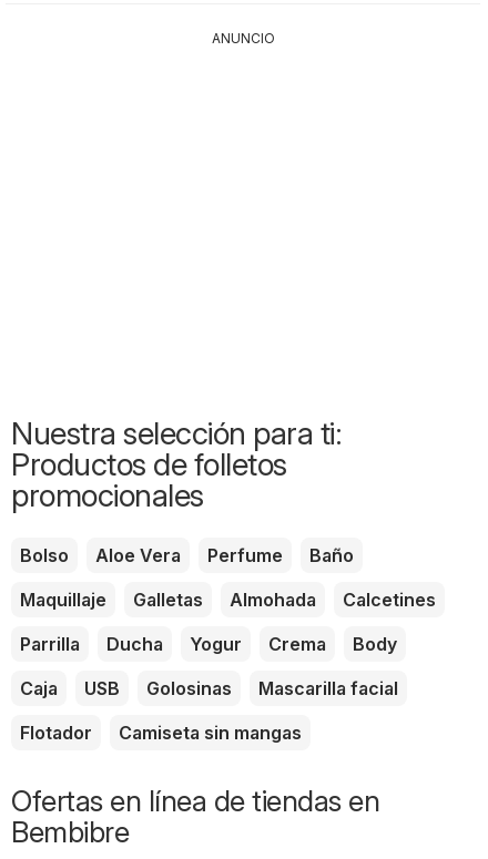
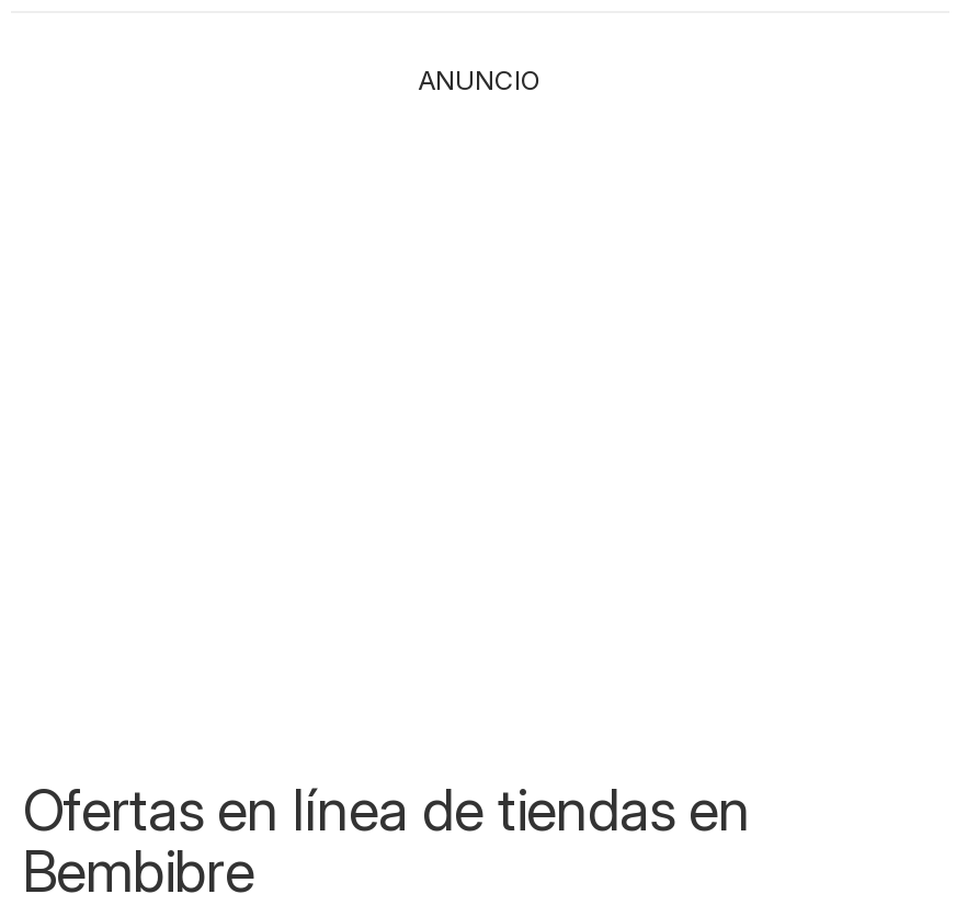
- Nuestra selección para ti:
- Productos de folletos
- promocionales
- Bolso
- Aloe Vera
- Perfume
- Baño
- Maquillaje
- Galletas
- Almohada
- Calcetines
- Parrilla
- Ducha
- Yogur
- Crema
- Body
- Caja
- USB
- Golosinas
- Mascarilla facial
- Flotador
- Camiseta sin mangas
